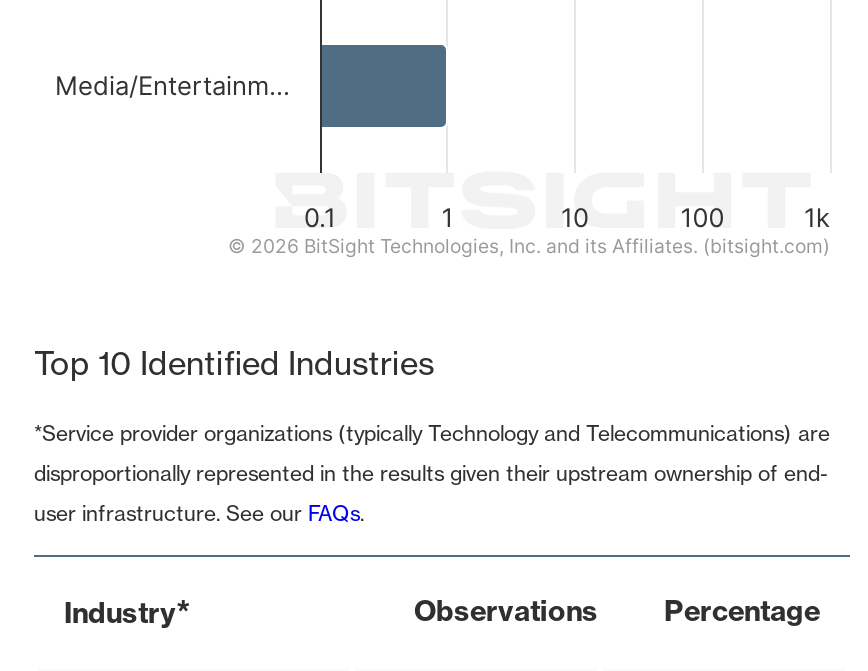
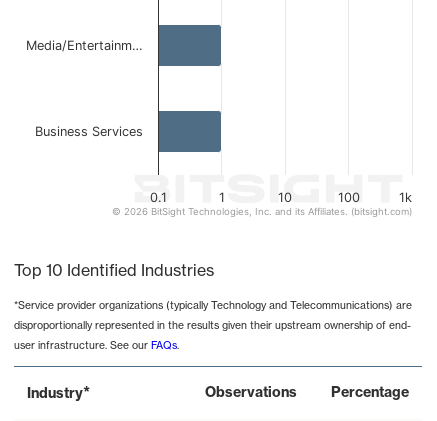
+ Business Services
